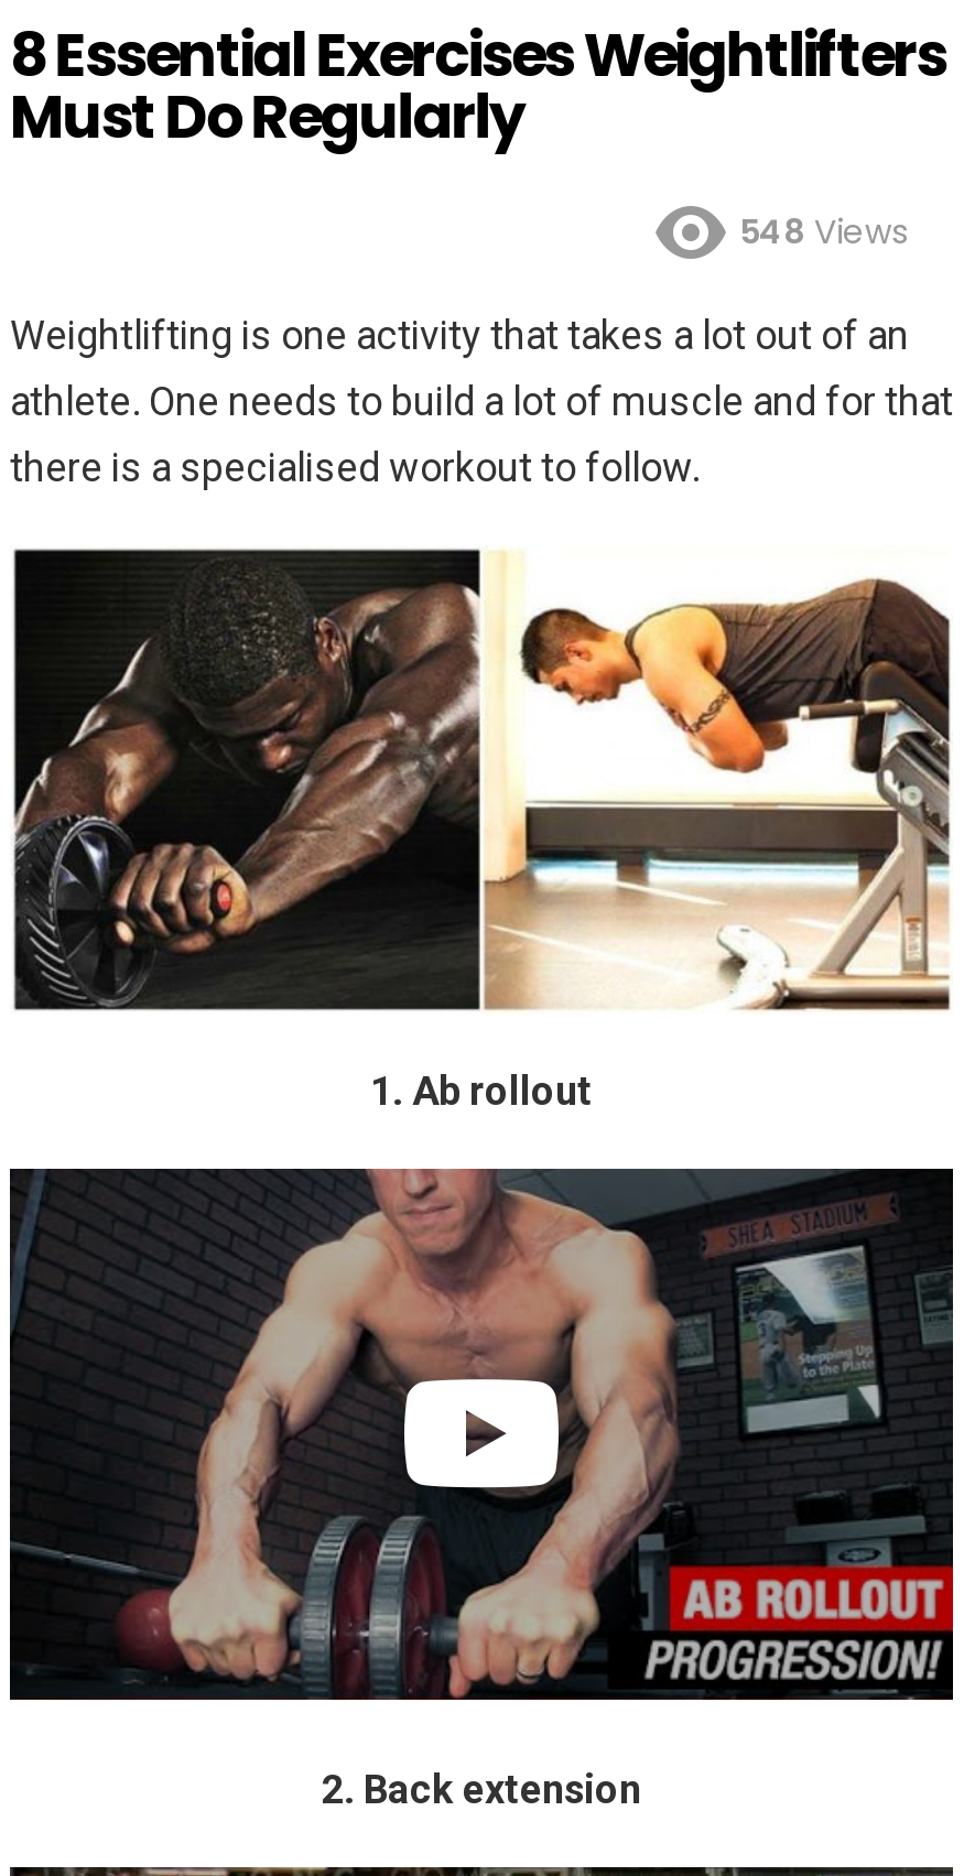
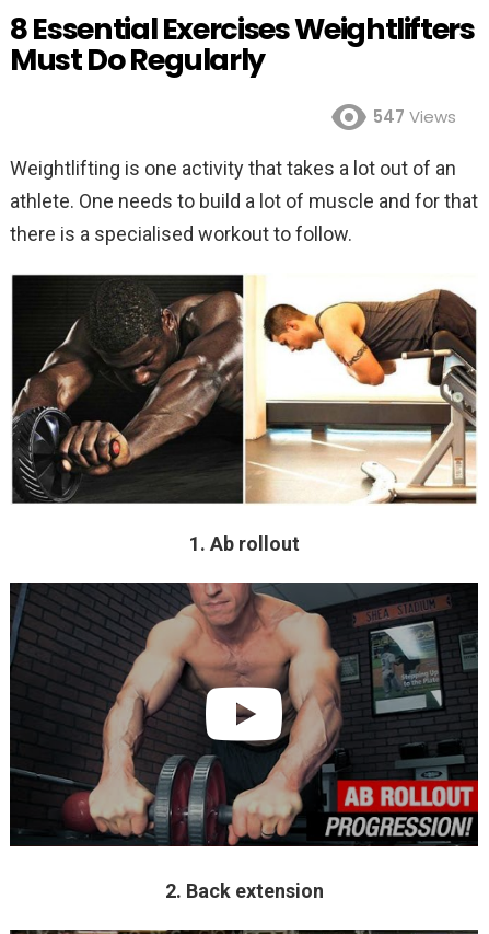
- 548 Views
+ 547 Views
